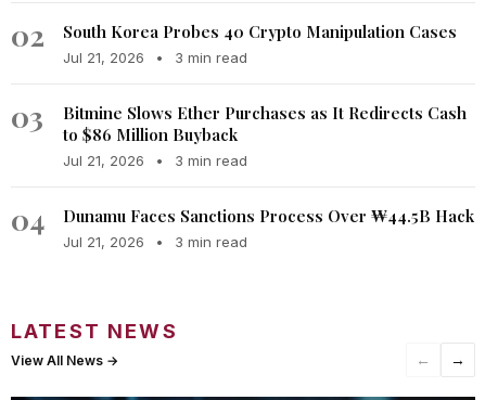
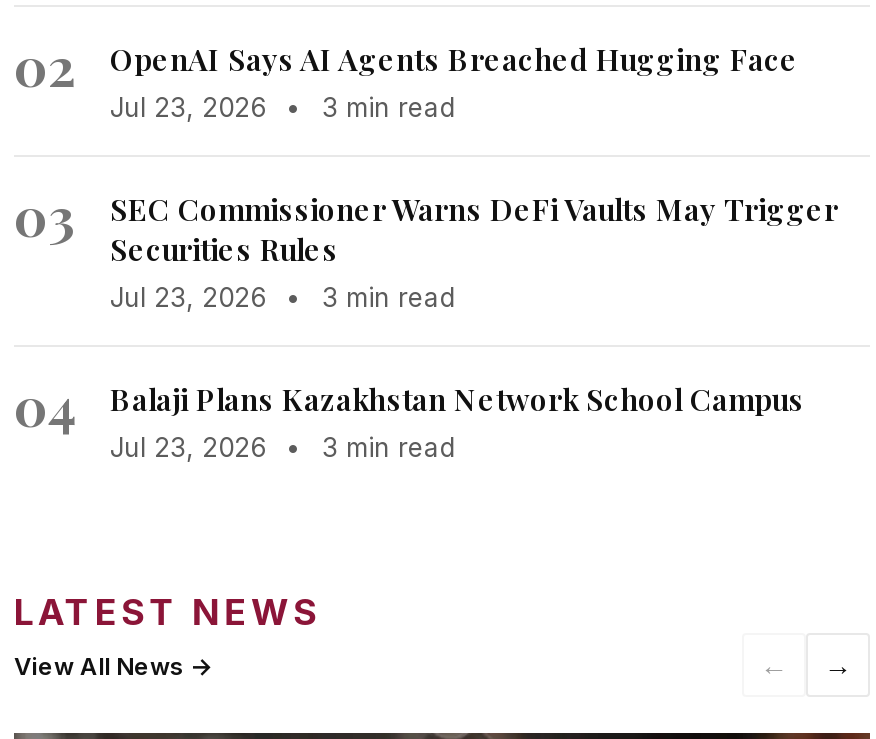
- South Korea Probes 40 Crypto Manipulation Cases
- Jul 21, 2026 • 3 min read
+ OpenAI Says AI Agents Breached Hugging Face
+ Jul 23, 2026 • 3 min read

- Bitmine Slows Ether Purchases as It Redirects Cash
- to $86 Million Buyback
- Jul 21, 2026 • 3 min read
+ SEC Commissioner Warns DeFi Vaults May Trigger
+ Securities Rules
+ Jul 23, 2026 • 3 min read

- Dunamu Faces Sanctions Process Over ₩44.5B Hack
- Jul 21, 2026 • 3 min read
+ Balaji Plans Kazakhstan Network School Campus
+ Jul 23, 2026 • 3 min read
